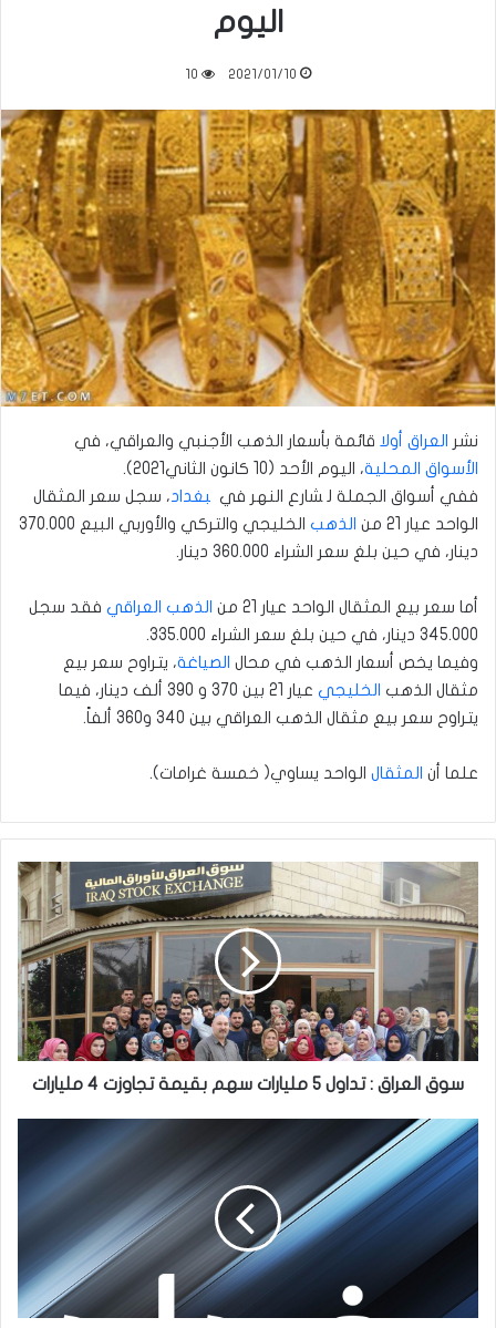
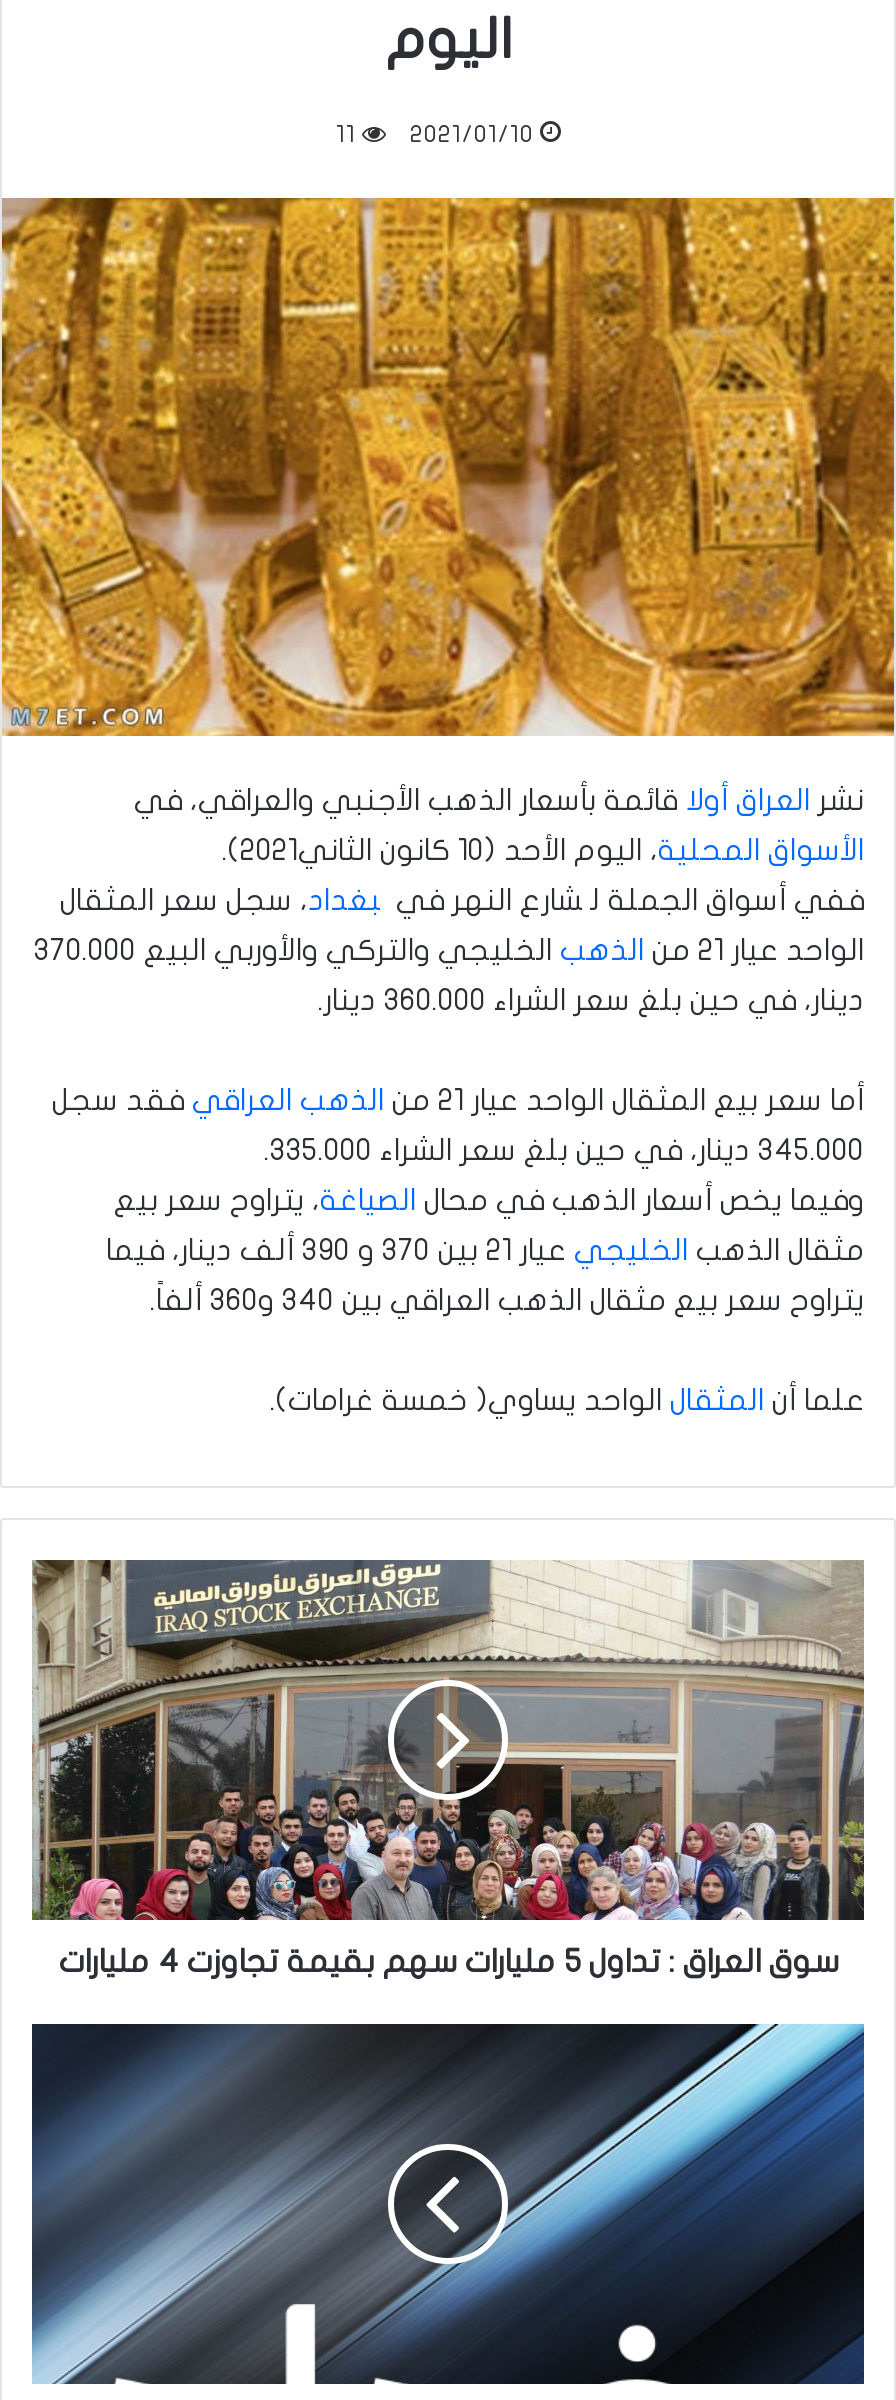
- 10
+ 11
